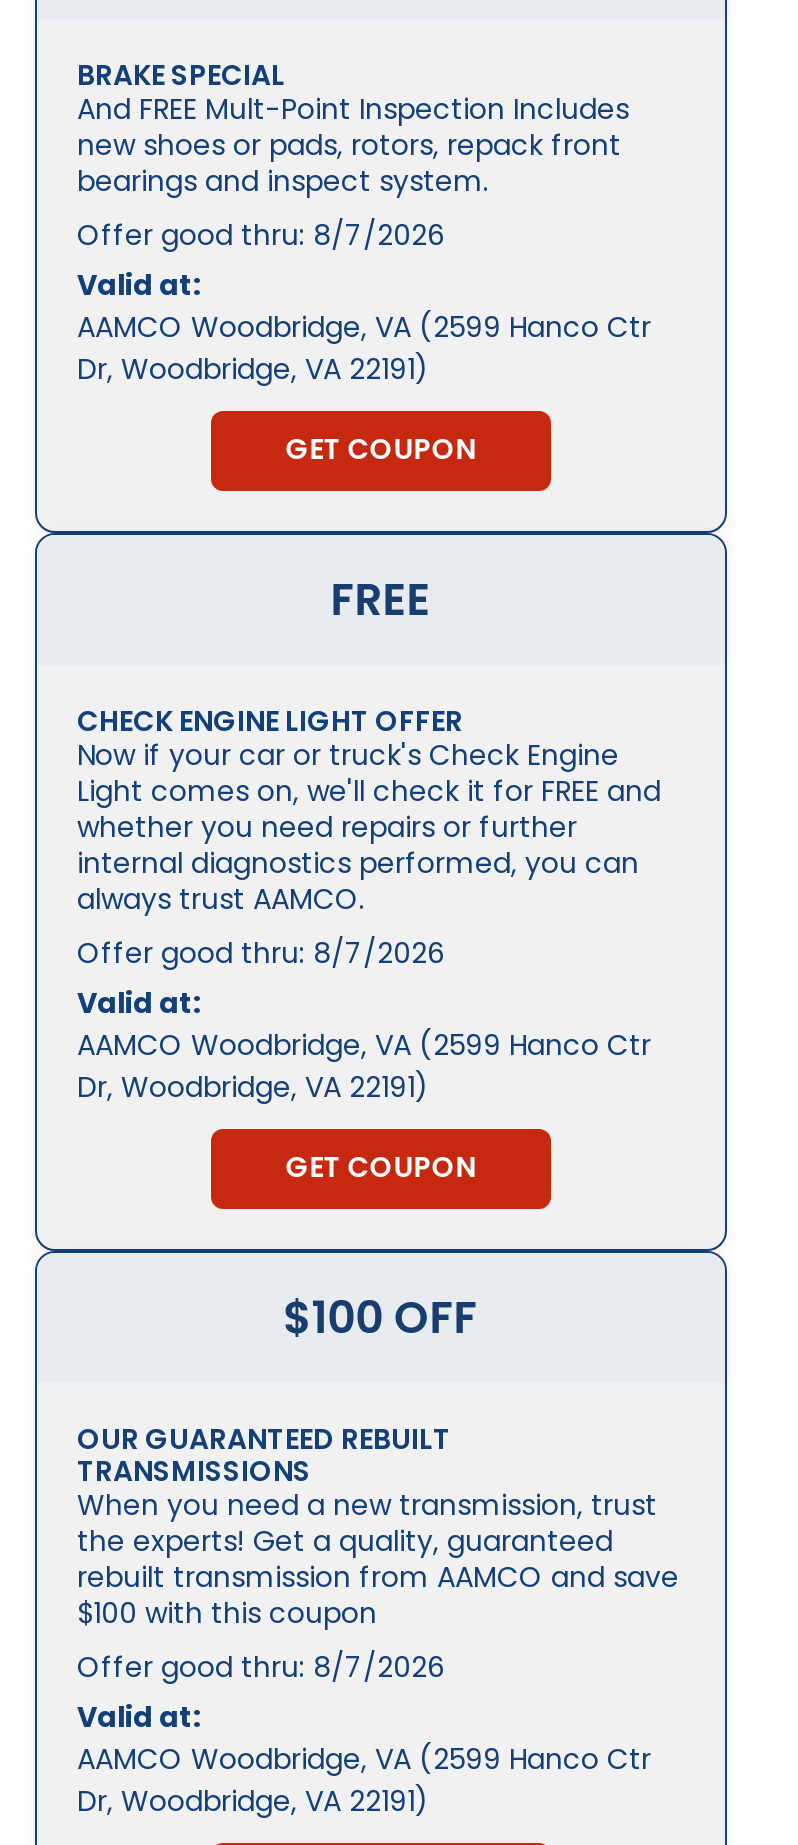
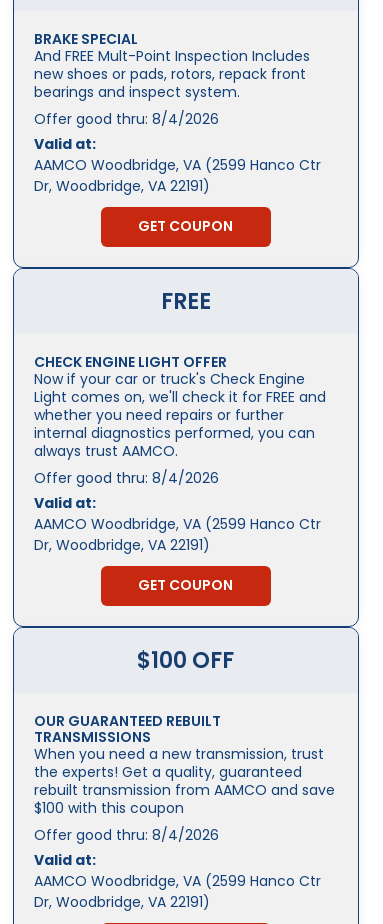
- Offer good thru: 8/7/2026
+ Offer good thru: 8/4/2026

- Offer good thru: 8/7/2026
+ Offer good thru: 8/4/2026

- Offer good thru: 8/7/2026
+ Offer good thru: 8/4/2026
